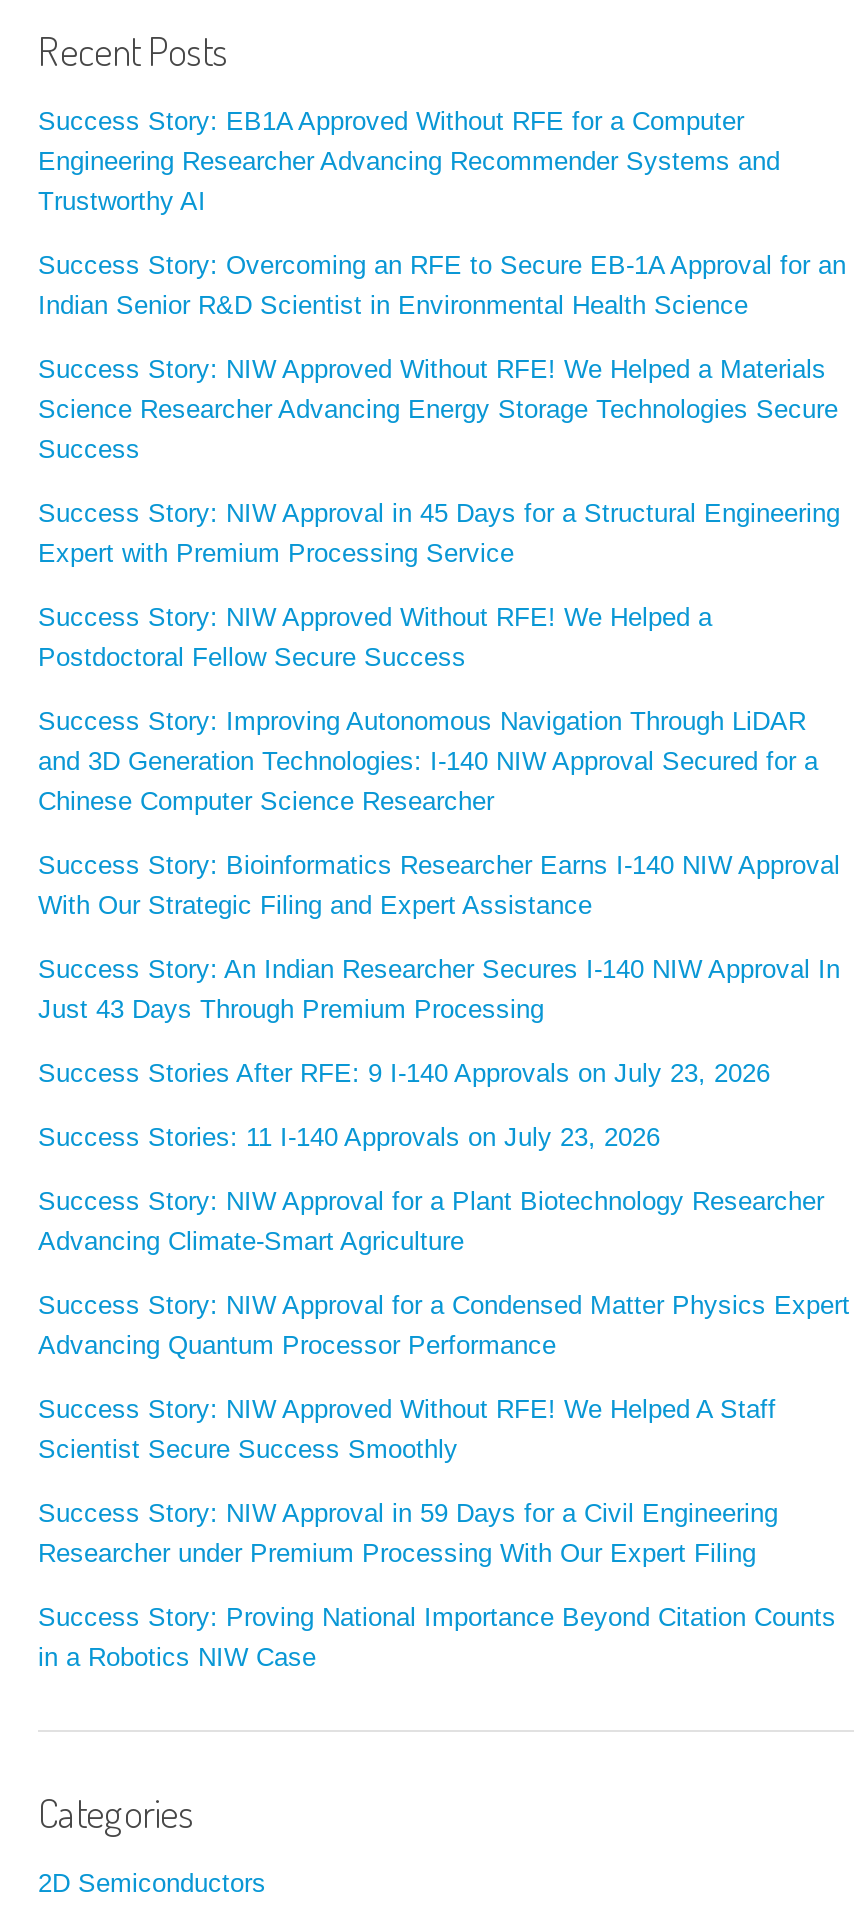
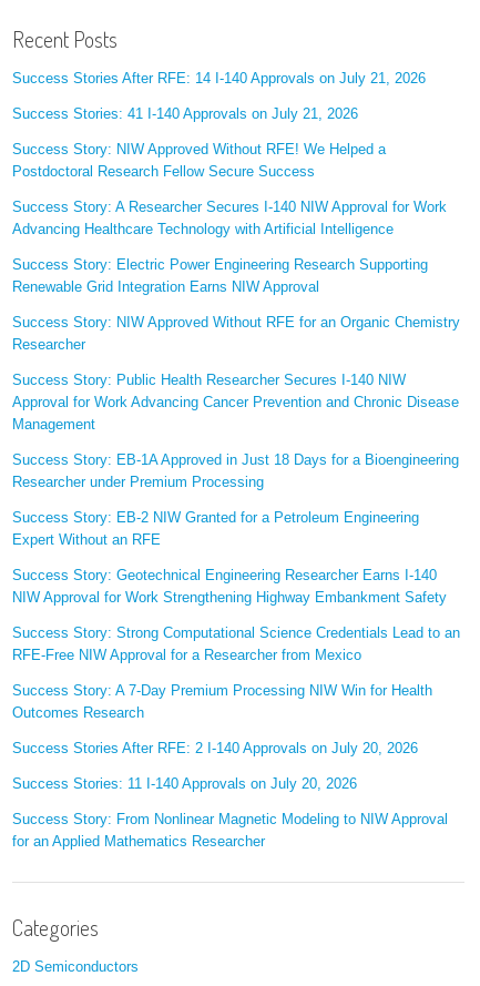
- Success Story: EB1A Approved Without RFE for a Computer
- Engineering Researcher Advancing Recommender Systems and
- Trustworthy AI
- Success Story: Overcoming an RFE to Secure EB-1A Approval for an
- Indian Senior R&D Scientist in Environmental Health Science
- Success Story: NIW Approved Without RFE! We Helped a Materials
- Science Researcher Advancing Energy Storage Technologies Secure
- Success
- Success Story: NIW Approval in 45 Days for a Structural Engineering
- Expert with Premium Processing Service
+ Success Stories After RFE: 14 I-140 Approvals on July 21, 2026
+ Success Stories: 41 I-140 Approvals on July 21, 2026

moved up: Success Story: NIW Approved Without RFE! We Helped a

- Postdoctoral Fellow Secure Success
- Success Story: Improving Autonomous Navigation Through LiDAR
- and 3D Generation Technologies: I-140 NIW Approval Secured for a
- Chinese Computer Science Researcher
- Success Story: Bioinformatics Researcher Earns I-140 NIW Approval
- With Our Strategic Filing and Expert Assistance
- Success Story: An Indian Researcher Secures I-140 NIW Approval In
- Just 43 Days Through Premium Processing
- Success Stories After RFE: 9 I-140 Approvals on July 23, 2026
- Success Stories: 11 I-140 Approvals on July 23, 2026
- Success Story: NIW Approval for a Plant Biotechnology Researcher
- Advancing Climate-Smart Agriculture
- Success Story: NIW Approval for a Condensed Matter Physics Expert
- Advancing Quantum Processor Performance
- Success Story: NIW Approved Without RFE! We Helped A Staff
- Scientist Secure Success Smoothly
- Success Story: NIW Approval in 59 Days for a Civil Engineering
- Researcher under Premium Processing With Our Expert Filing
- Success Story: Proving National Importance Beyond Citation Counts
- in a Robotics NIW Case
+ Postdoctoral Research Fellow Secure Success
+ Success Story: A Researcher Secures I-140 NIW Approval for Work
+ Advancing Healthcare Technology with Artificial Intelligence
+ Success Story: Electric Power Engineering Research Supporting
+ Renewable Grid Integration Earns NIW Approval
+ Success Story: NIW Approved Without RFE for an Organic Chemistry
+ Researcher
+ Success Story: Public Health Researcher Secures I-140 NIW
+ Approval for Work Advancing Cancer Prevention and Chronic Disease
+ Management
+ Success Story: EB-1A Approved in Just 18 Days for a Bioengineering
+ Researcher under Premium Processing
+ Success Story: EB-2 NIW Granted for a Petroleum Engineering
+ Expert Without an RFE
+ Success Story: Geotechnical Engineering Researcher Earns I-140
+ NIW Approval for Work Strengthening Highway Embankment Safety
+ Success Story: Strong Computational Science Credentials Lead to an
+ RFE-Free NIW Approval for a Researcher from Mexico
+ Success Story: A 7-Day Premium Processing NIW Win for Health
+ Outcomes Research
+ Success Stories After RFE: 2 I-140 Approvals on July 20, 2026
+ Success Stories: 11 I-140 Approvals on July 20, 2026
+ Success Story: From Nonlinear Magnetic Modeling to NIW Approval
+ for an Applied Mathematics Researcher
